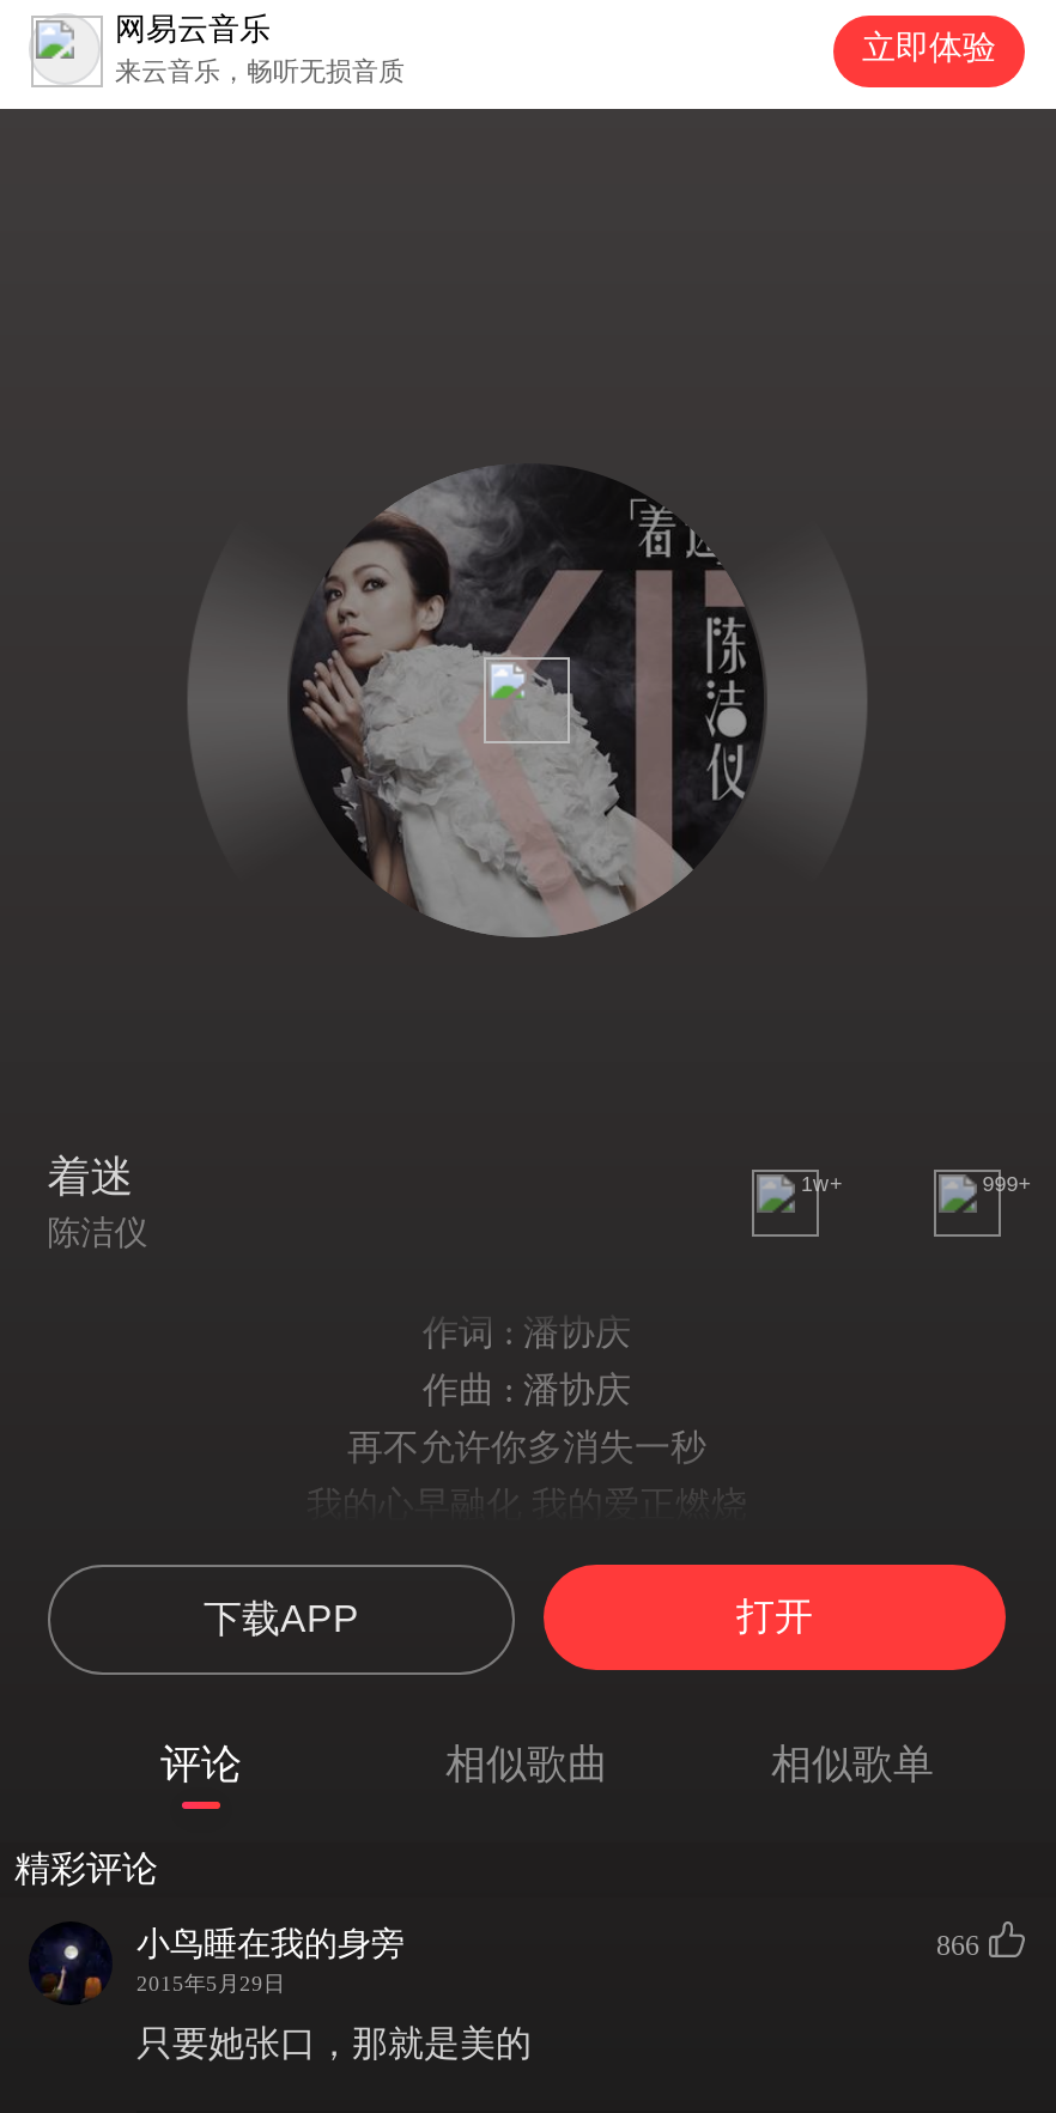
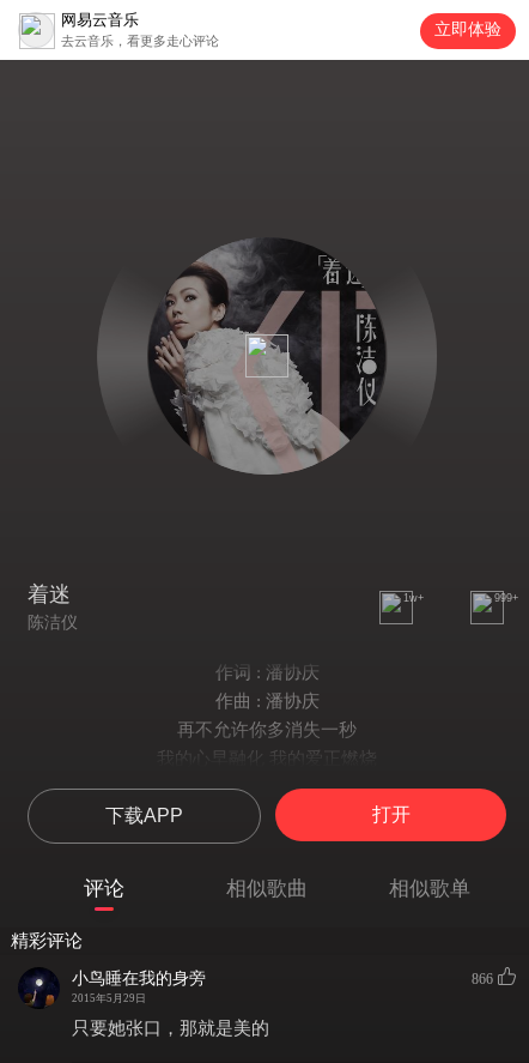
- 来云音乐，畅听无损音质
+ 去云音乐，看更多走心评论
